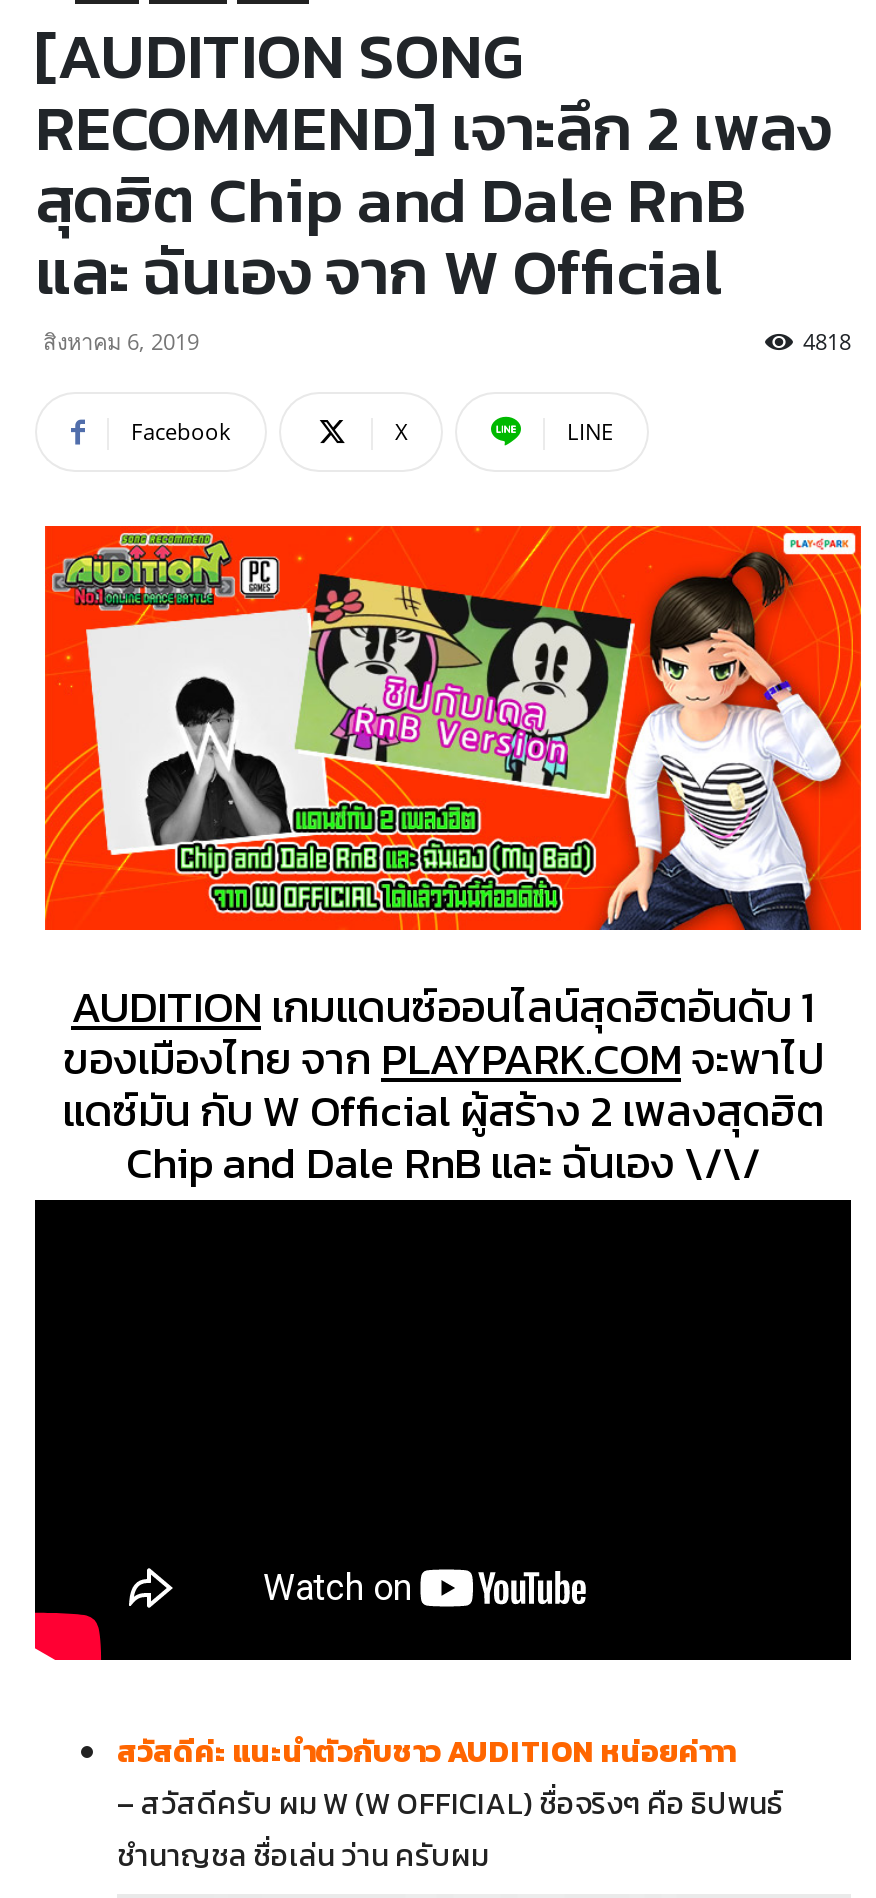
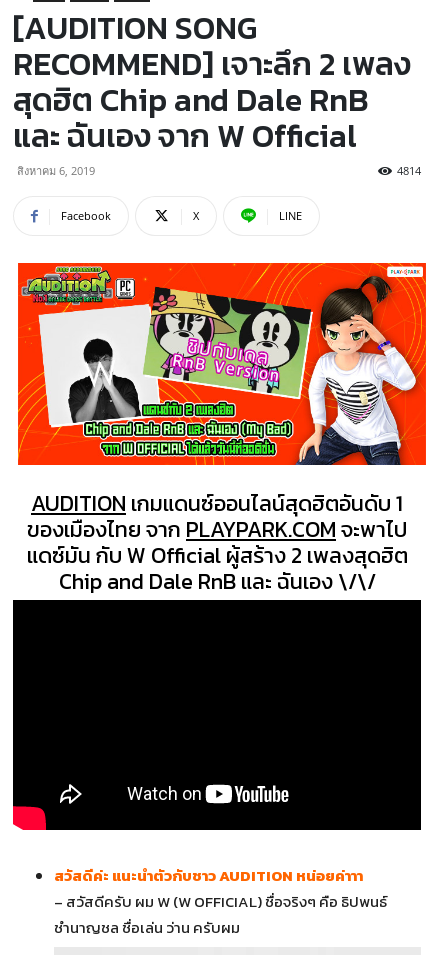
- 4818
+ 4814
